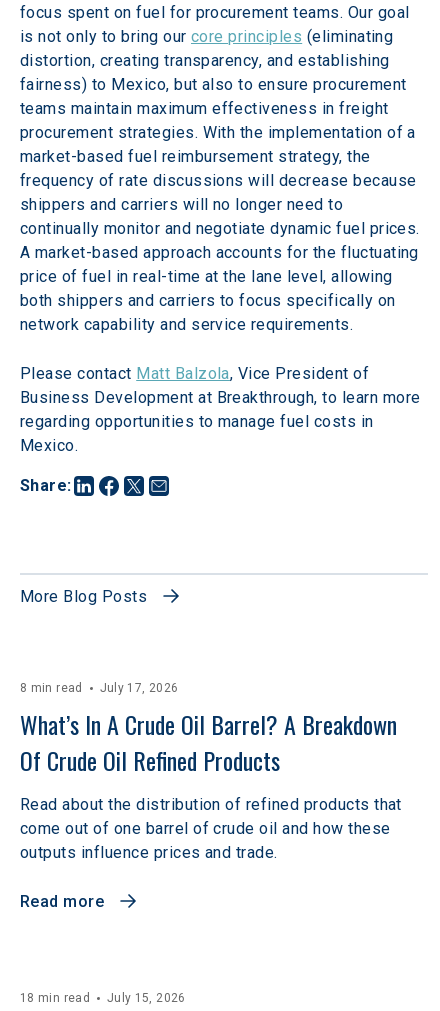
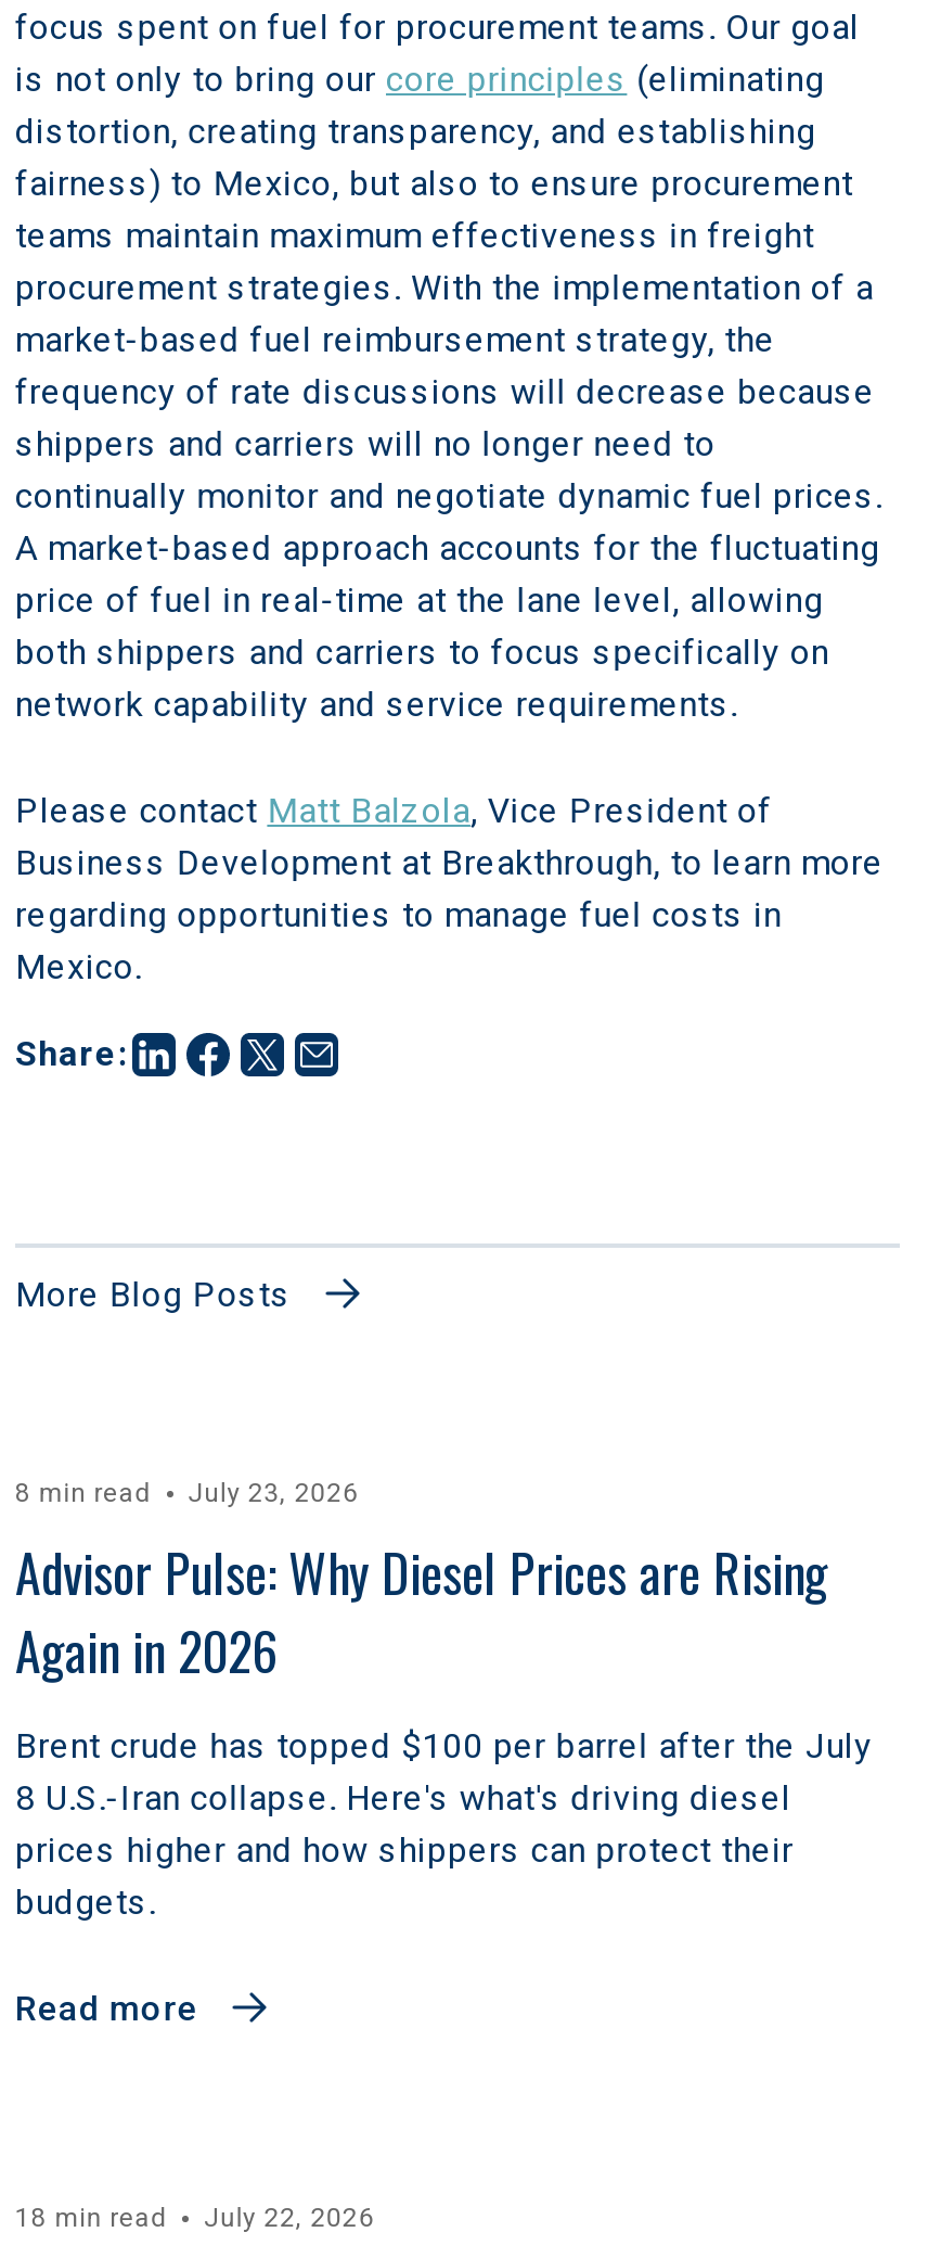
- July 17, 2026
- What’s In A Crude Oil Barrel? A Breakdown
- Of Crude Oil Refined Products
+ July 23, 2026
+ Advisor Pulse: Why Diesel Prices are Rising
+ Again in 2026

- Read about the distribution of refined products that
- come out of one barrel of crude oil and how these
- outputs influence prices and trade.
+ Brent crude has topped $100 per barrel after the July
+ 8 U.S.-Iran collapse. Here's what's driving diesel
+ prices higher and how shippers can protect their
+ budgets.

- 18 min read July 15, 2026
+ 18 min read July 22, 2026
